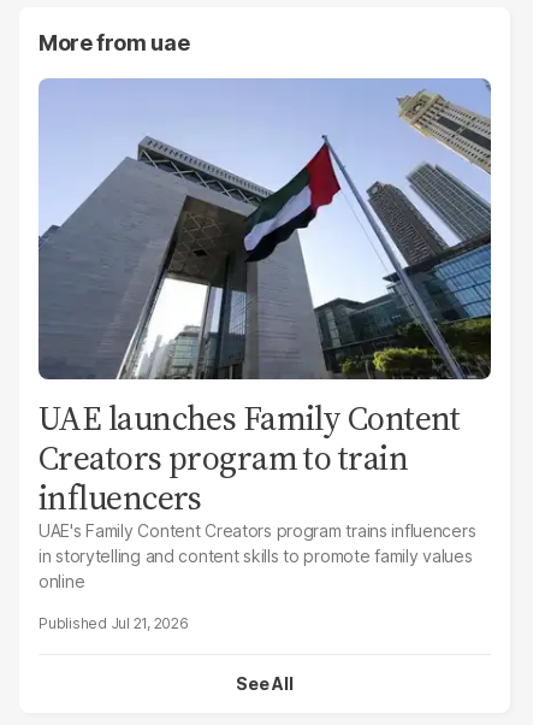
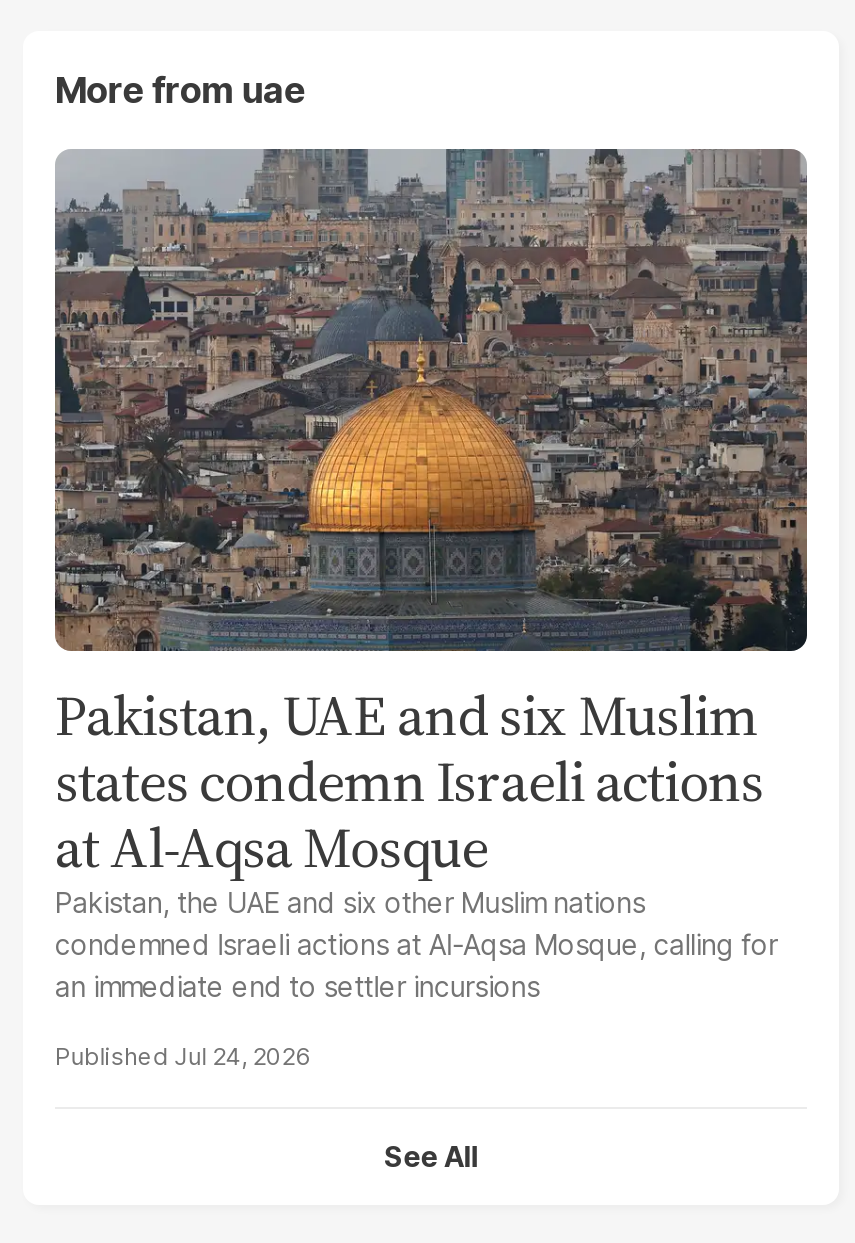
- [image]
- UAE launches Family Content
- Creators program to train
- influencers
- UAE's Family Content Creators program trains influencers
- in storytelling and content skills to promote family values
- online
+ [image]
+ Pakistan, UAE and six Muslim
+ states condemn Israeli actions
+ at Al-Aqsa Mosque
+ Pakistan, the UAE and six other Muslim nations
+ condemned Israeli actions at Al-Aqsa Mosque, calling for
+ an immediate end to settler incursions

- Jul 21, 2026
+ Jul 24, 2026
